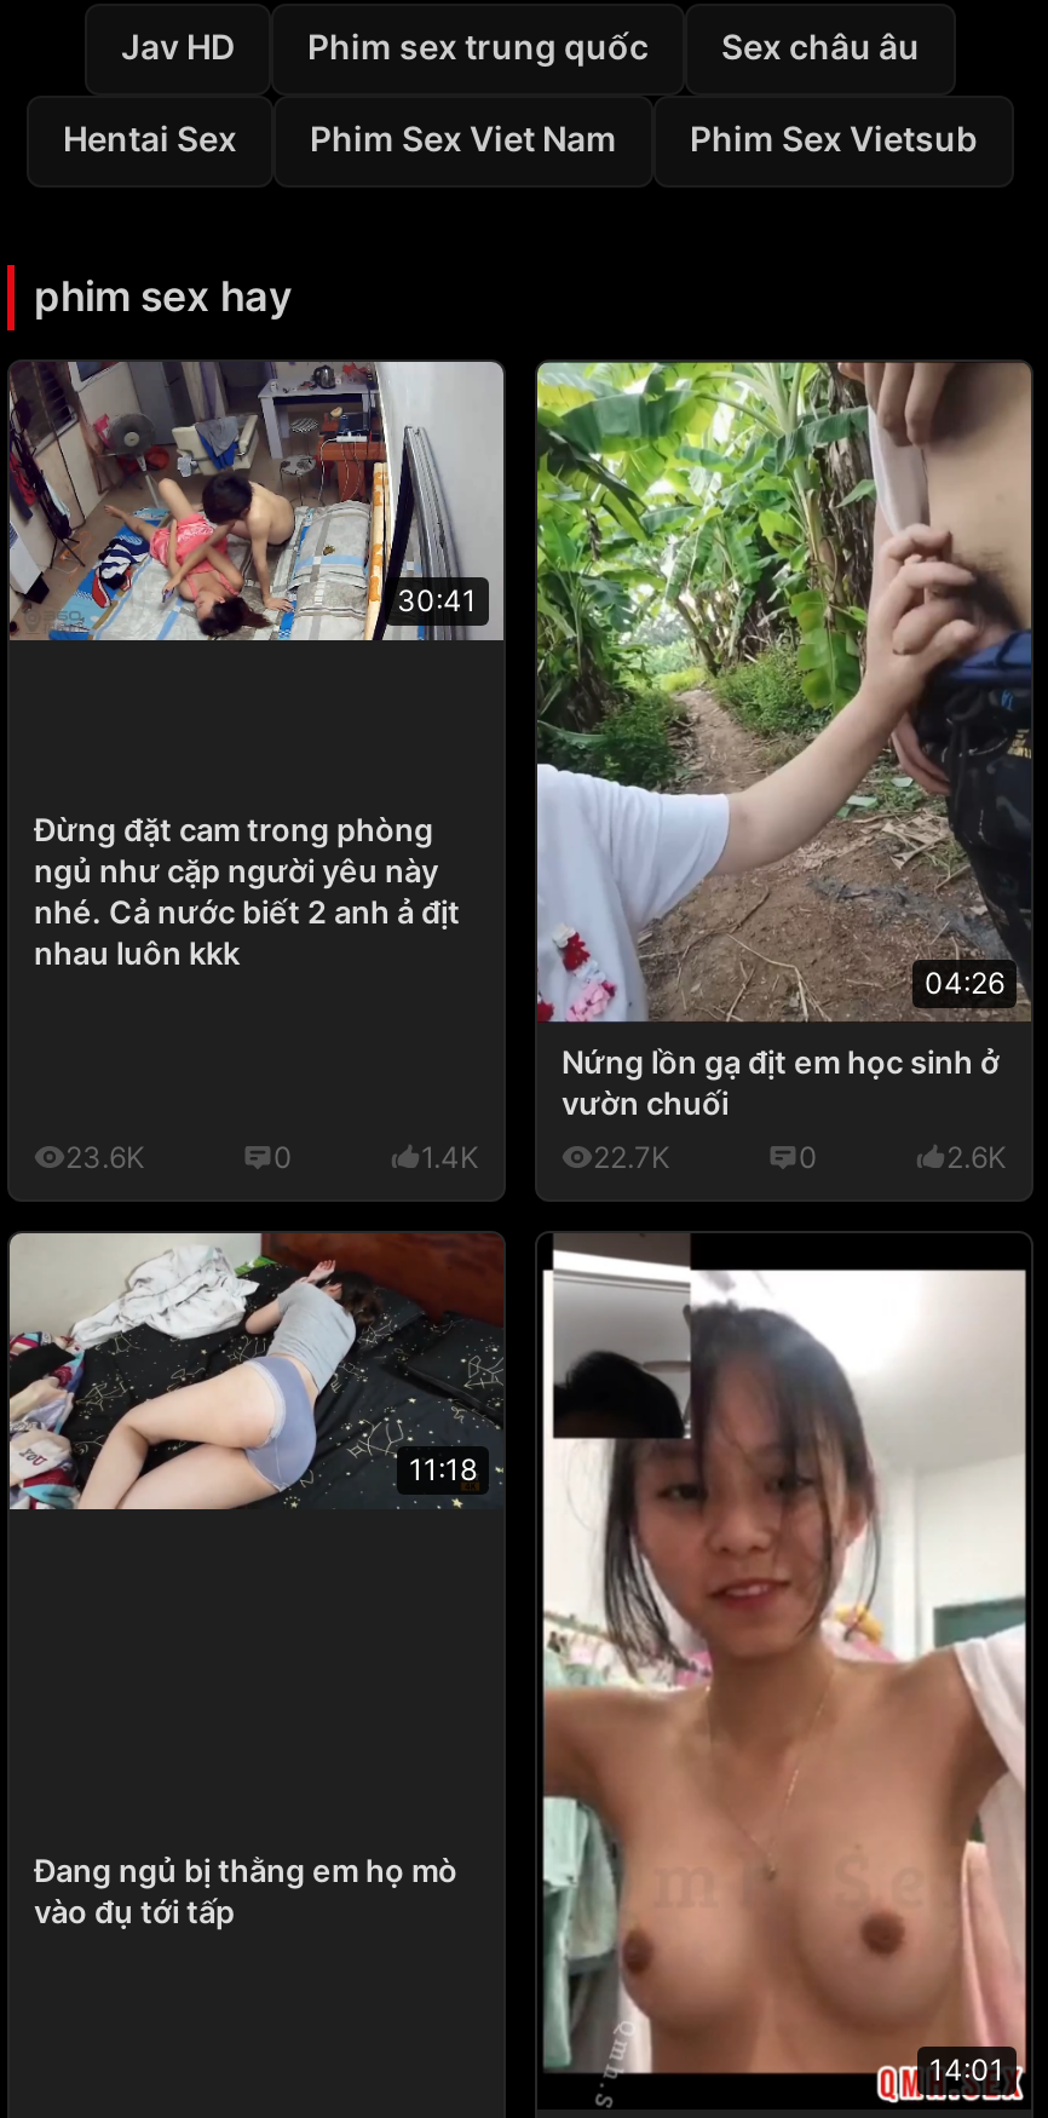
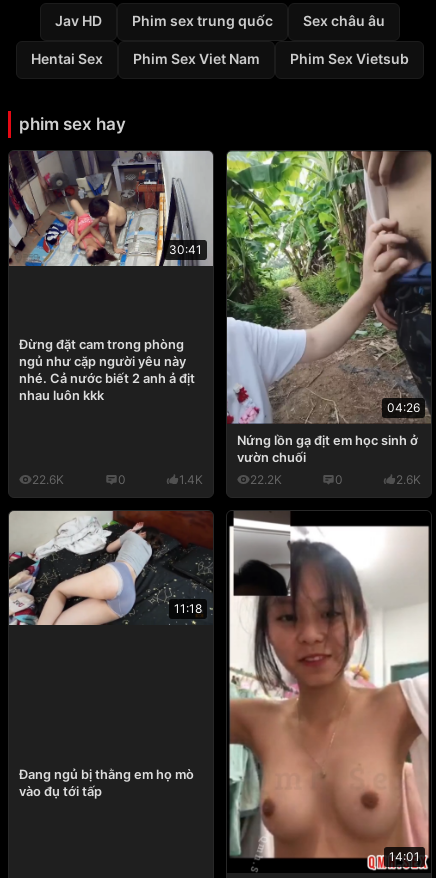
- 23.6K
+ 22.6K

- 22.7K
+ 22.2K
